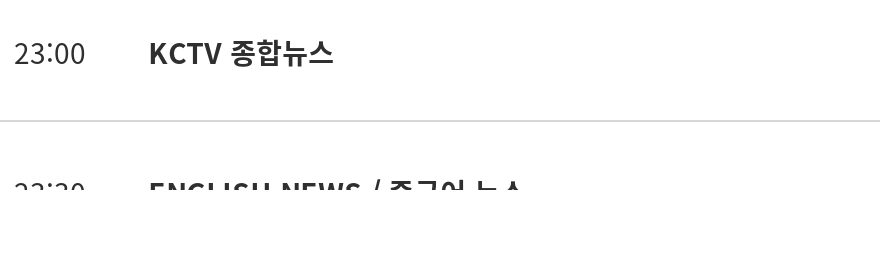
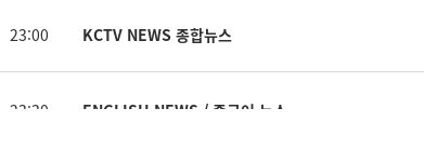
- KCTV 종합뉴스
+ KCTV NEWS 종합뉴스
